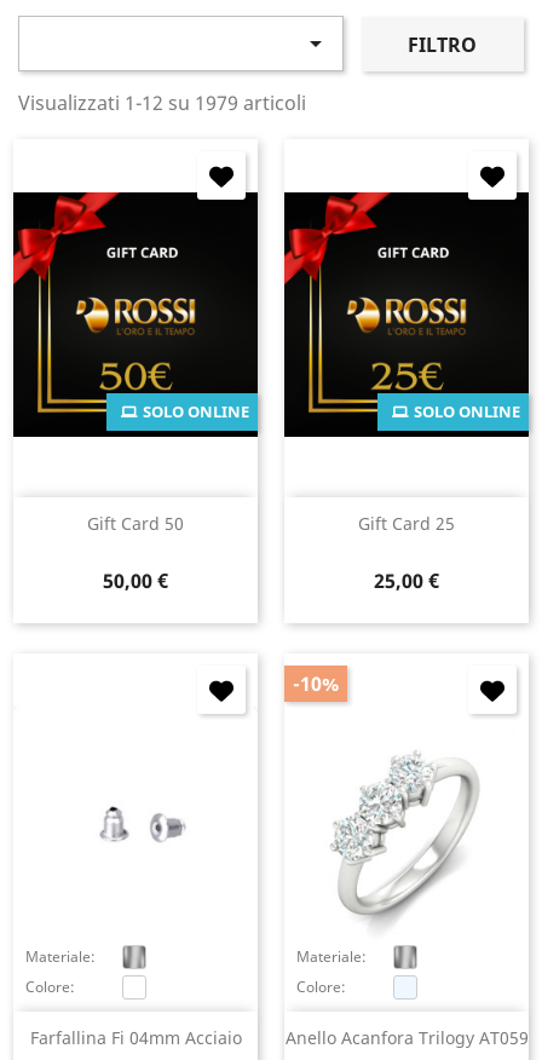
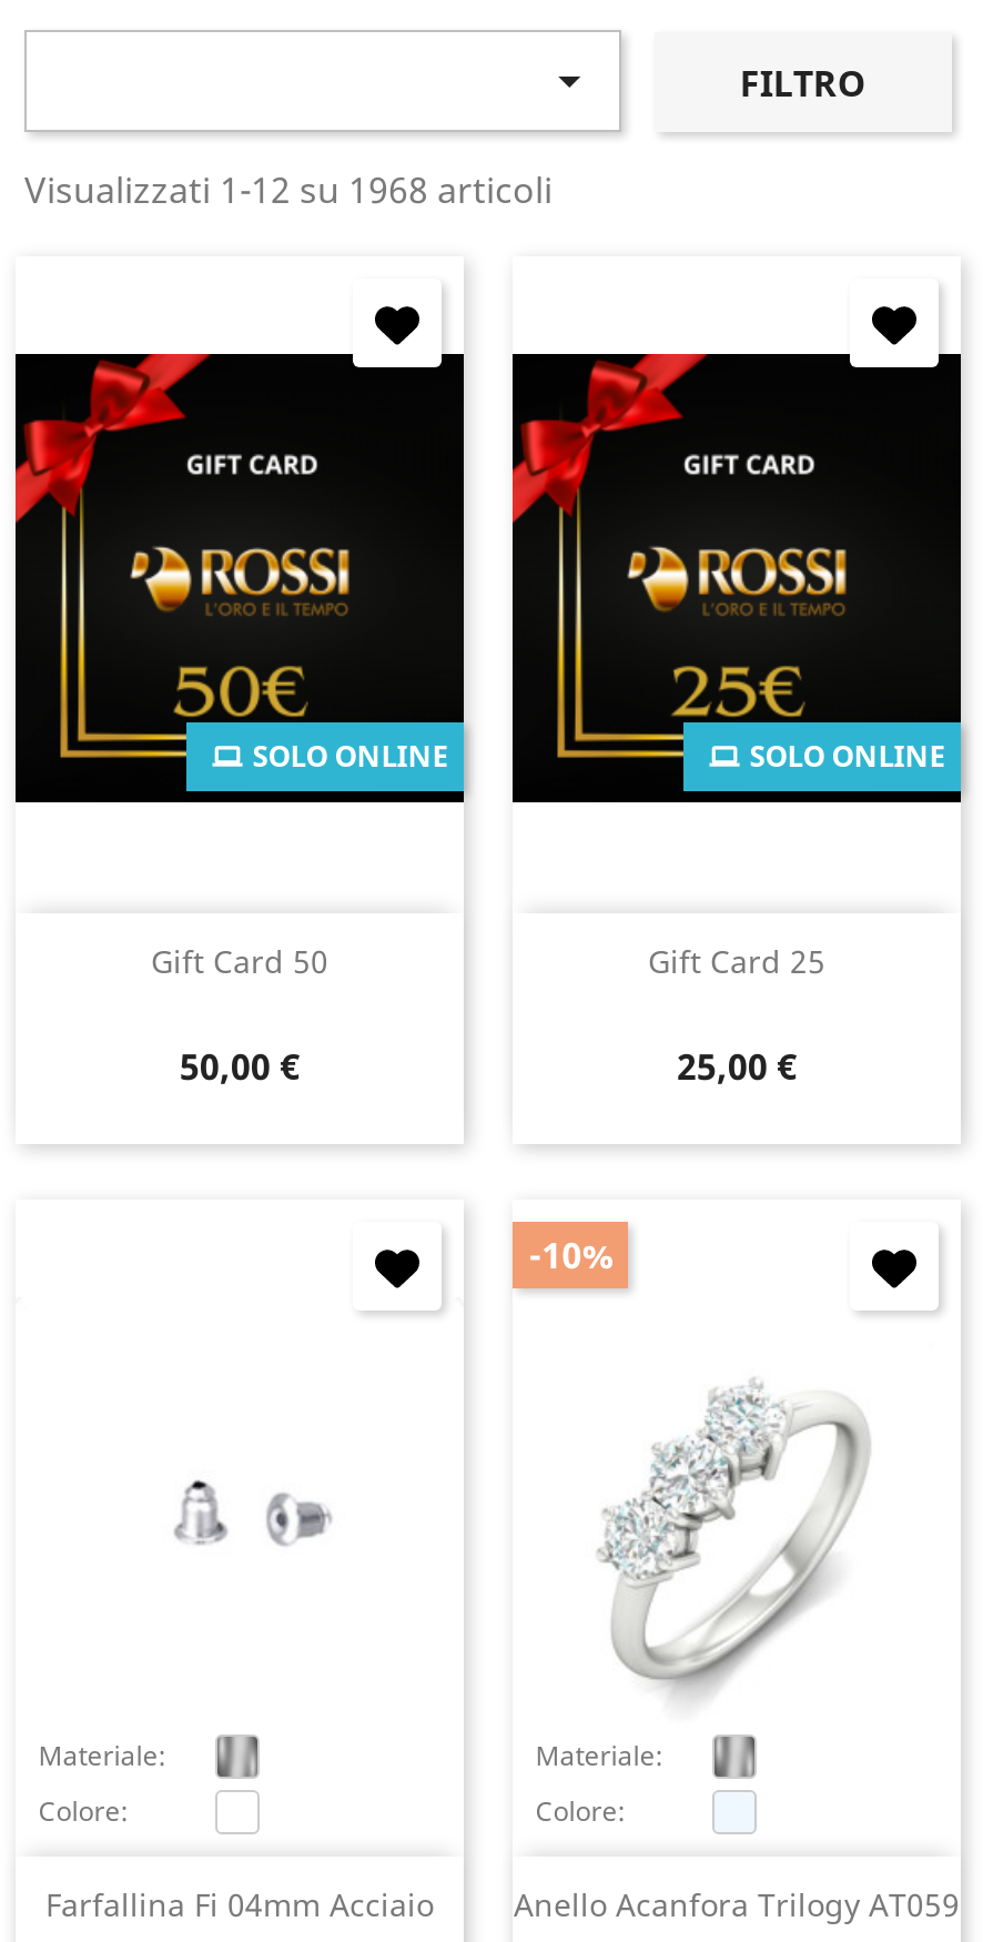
- Visualizzati 1-12 su 1979 articoli
+ Visualizzati 1-12 su 1968 articoli
